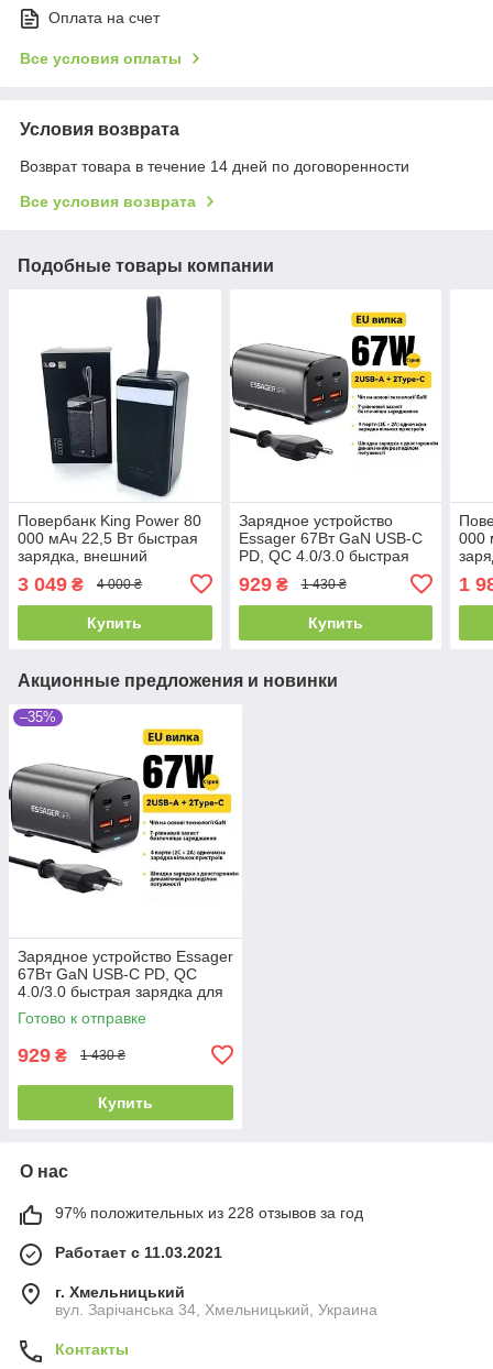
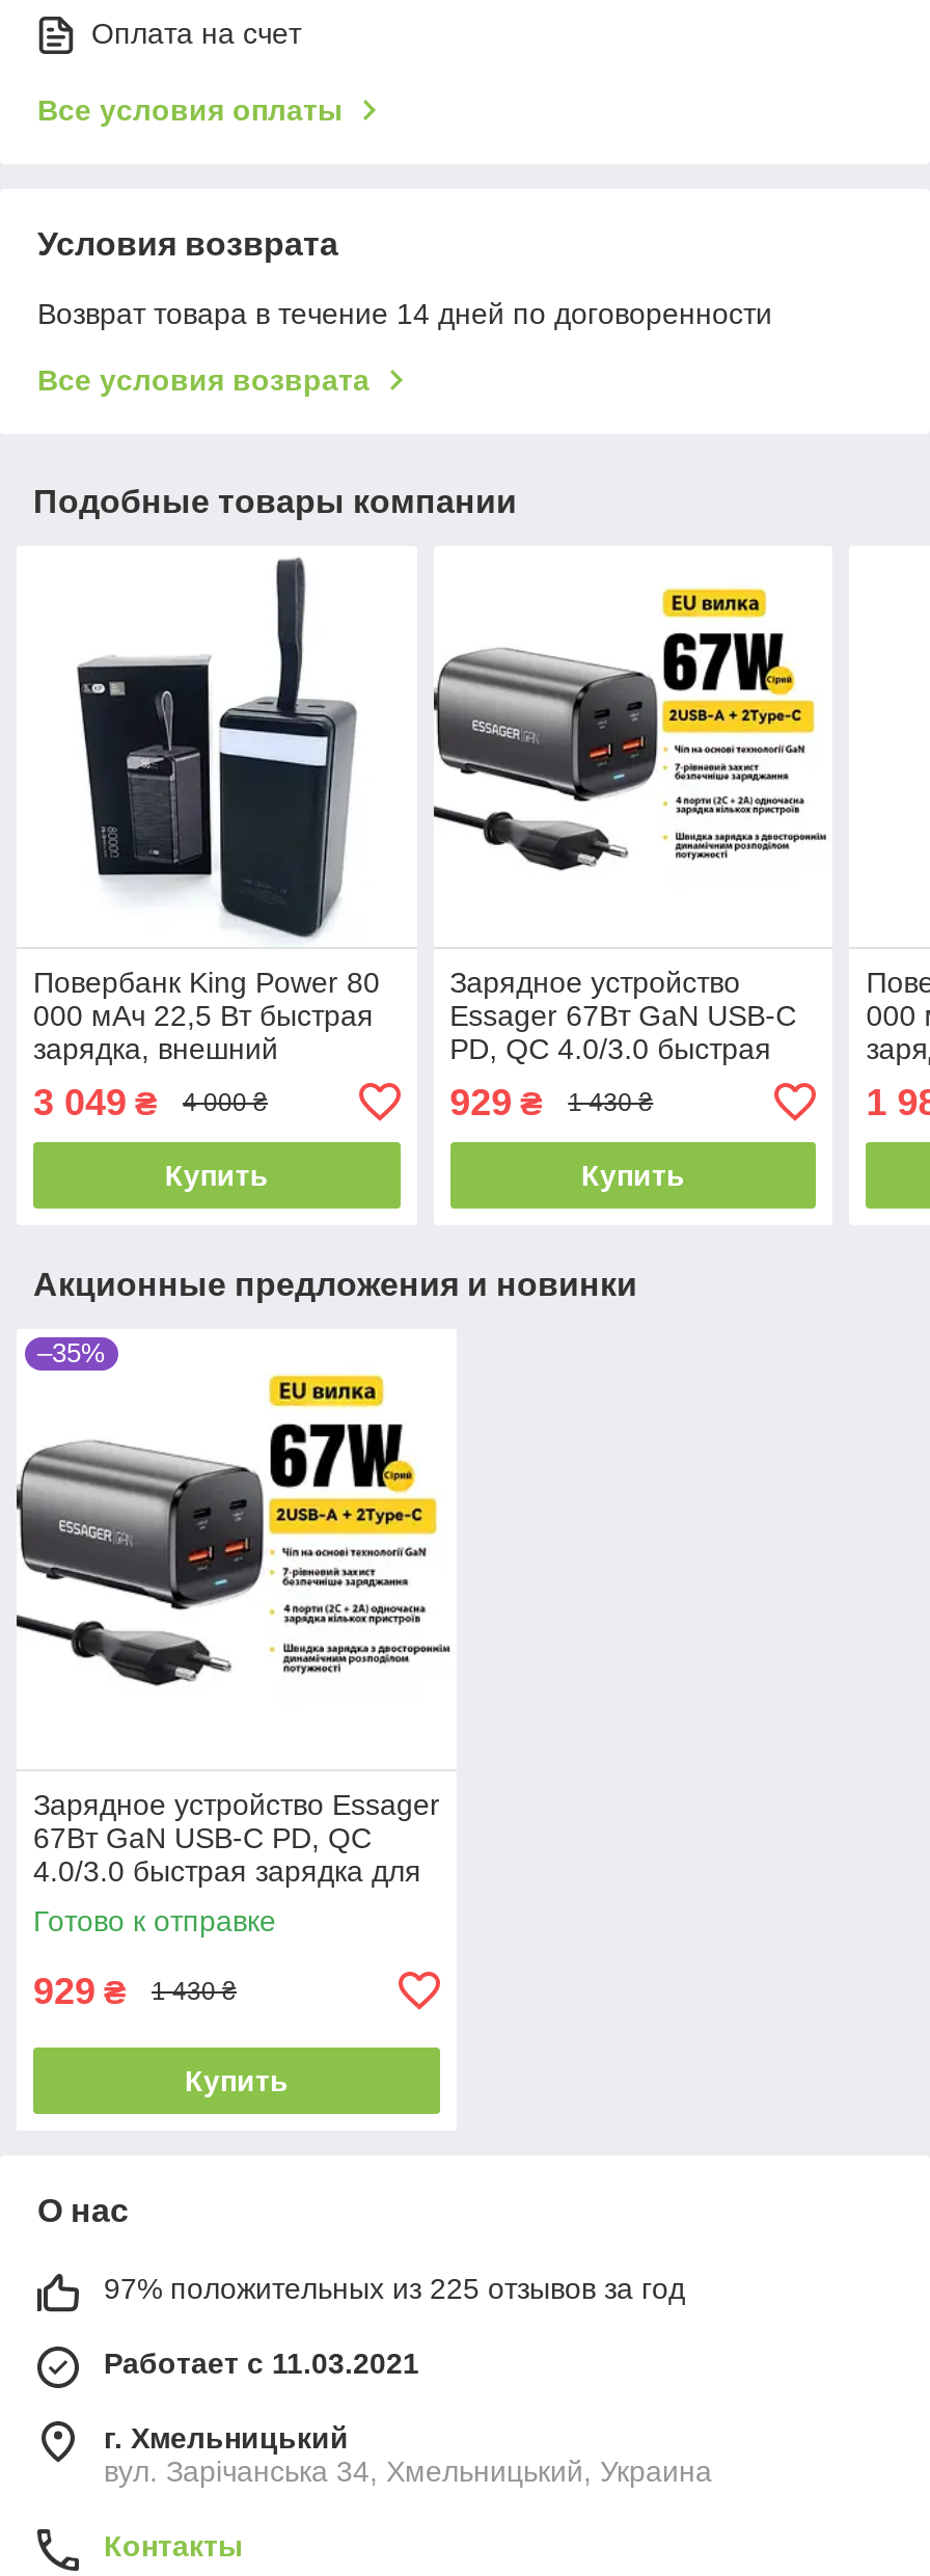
- 97% положительных из 228 отзывов за год
+ 97% положительных из 225 отзывов за год
